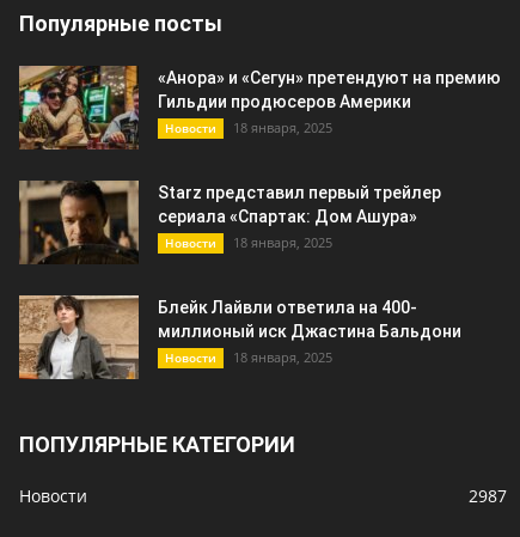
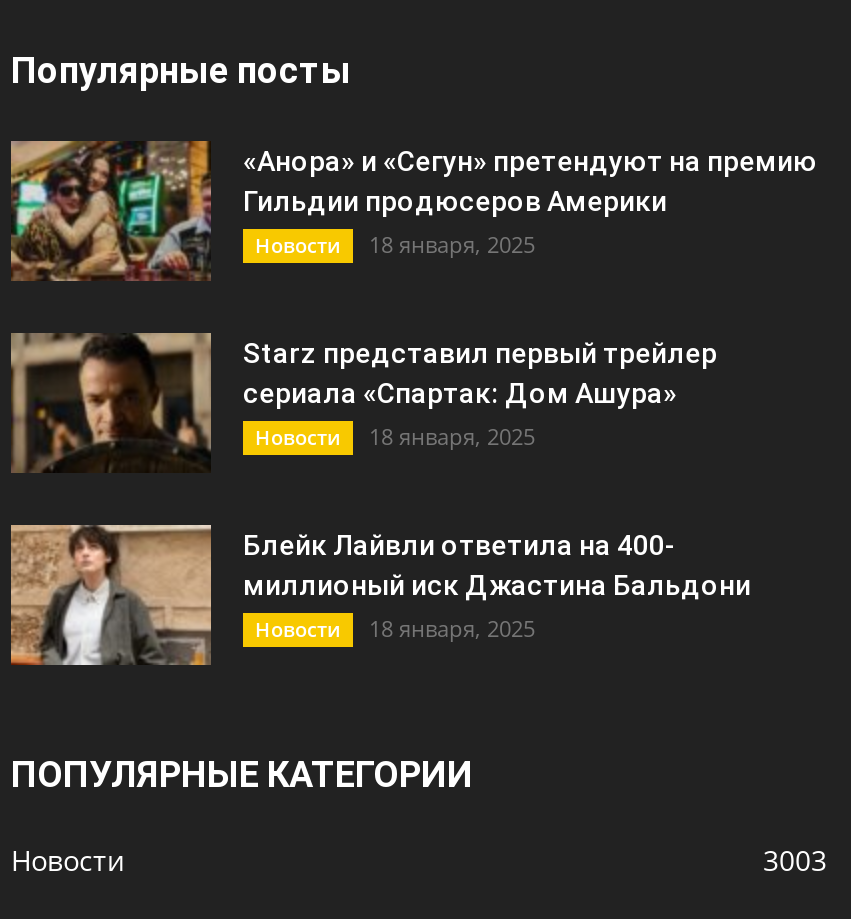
- 2987
+ 3003
